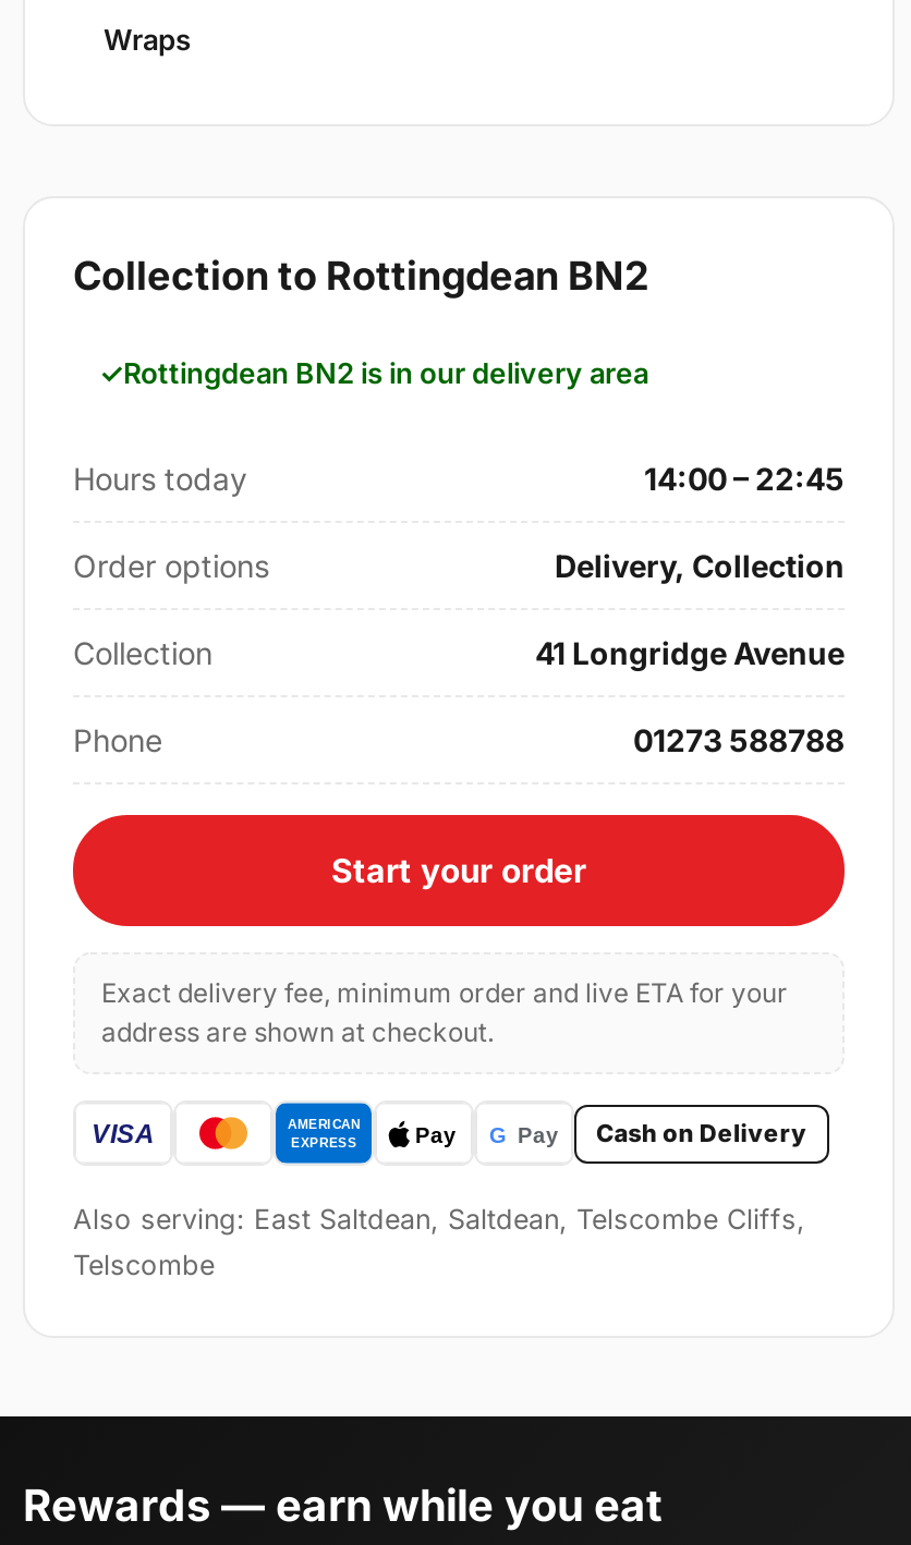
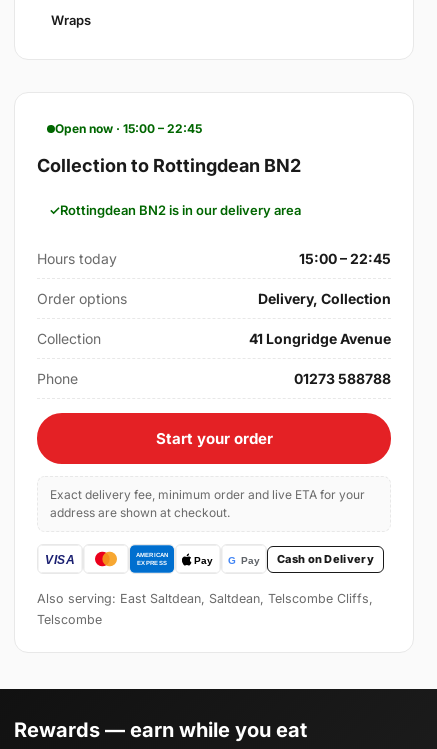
+ Open now · 15:00 – 22:45

- 14:00 – 22:45
+ 15:00 – 22:45
